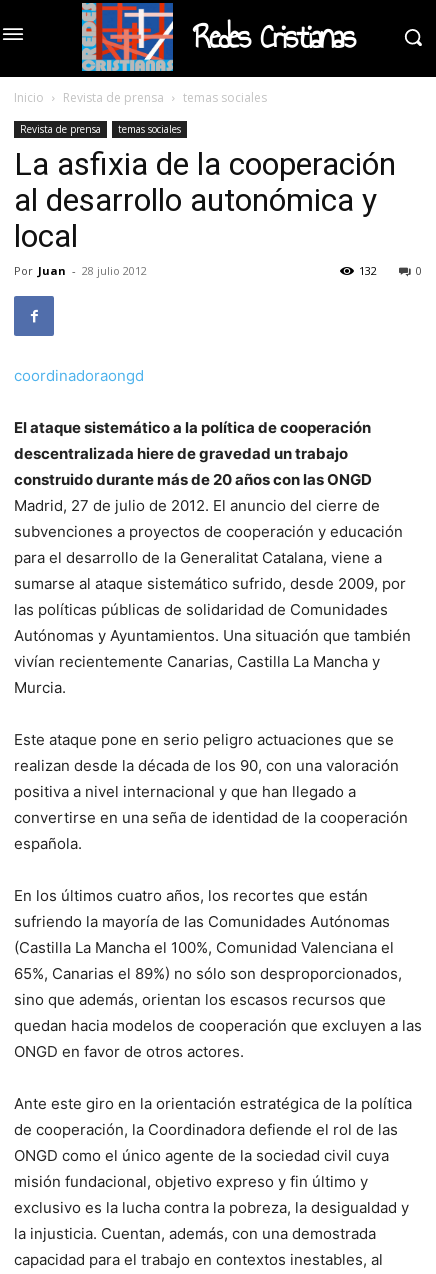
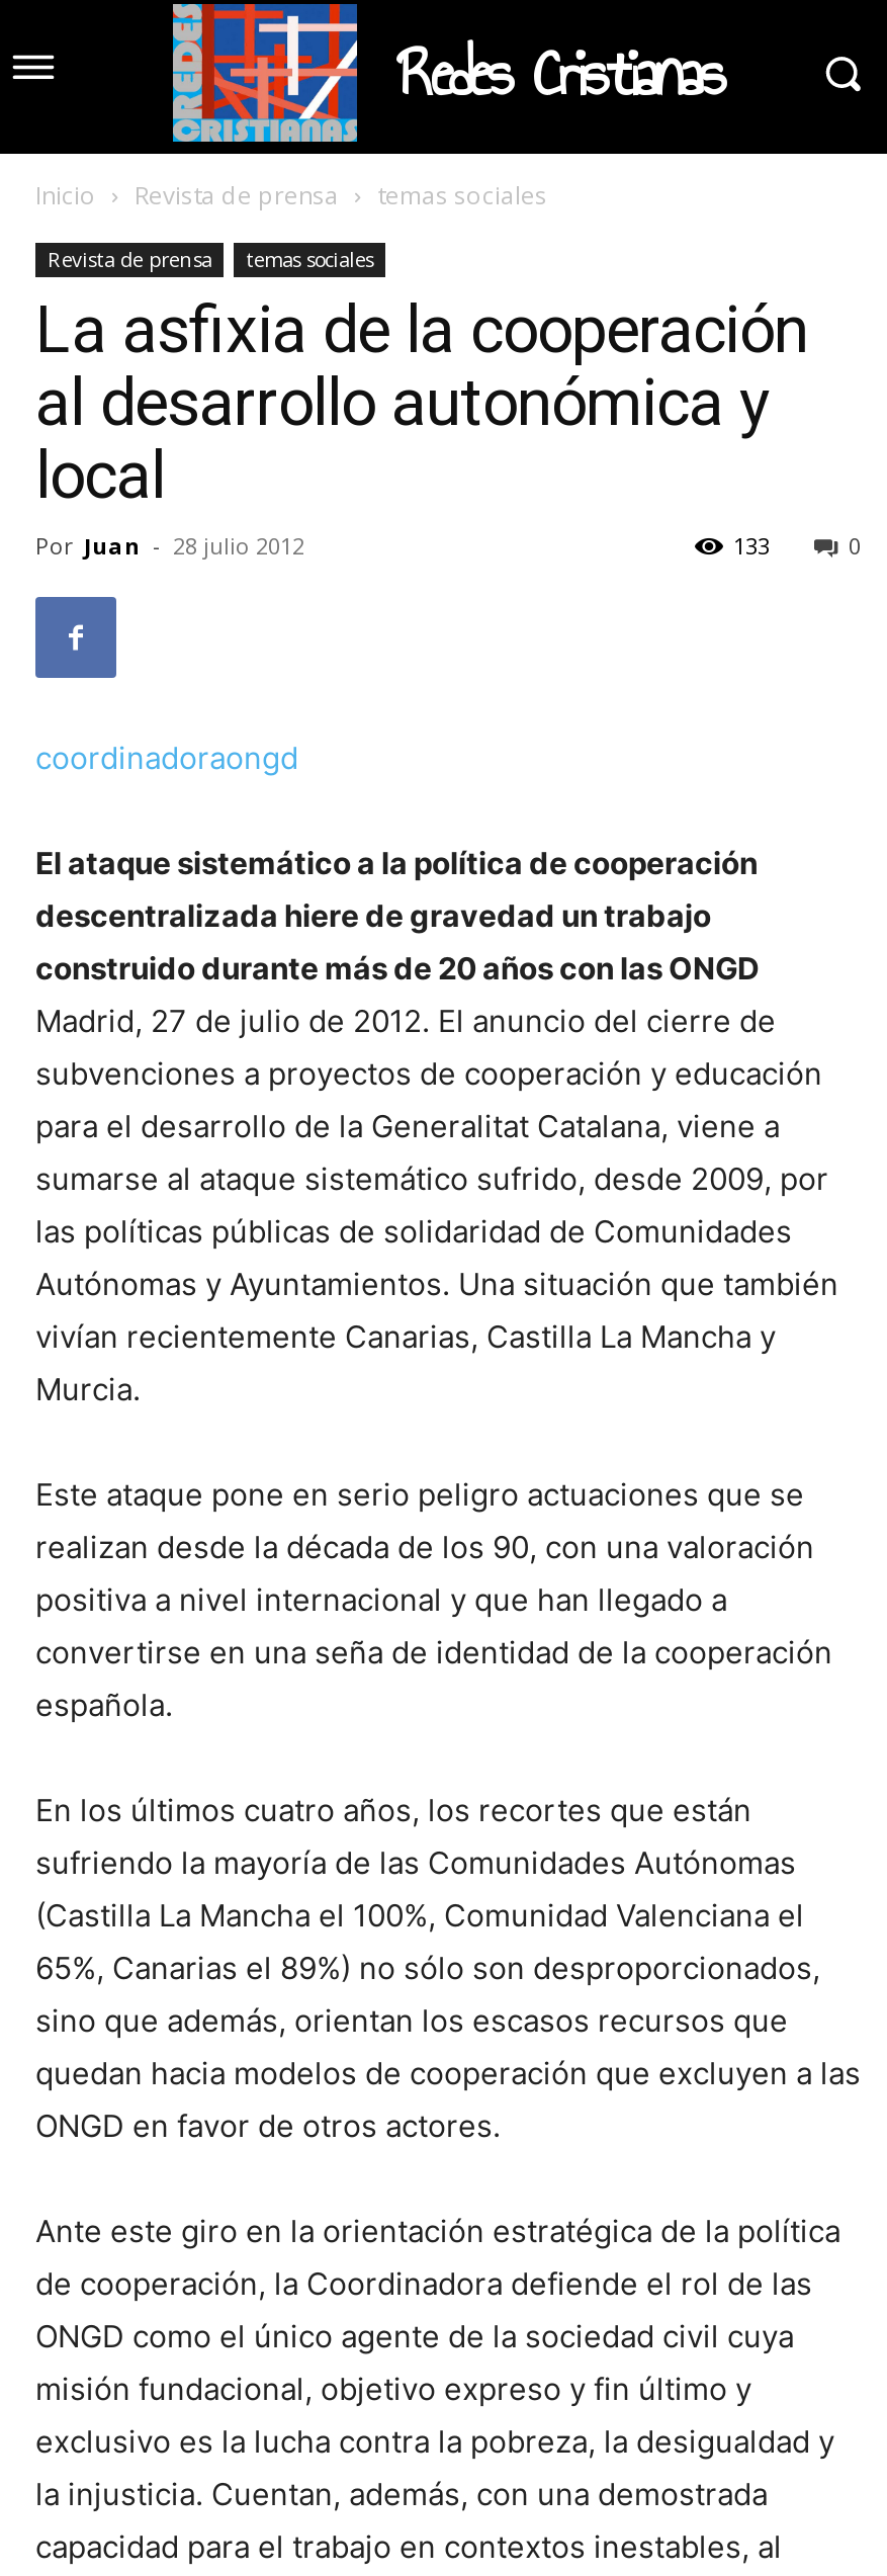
- 132
+ 133
